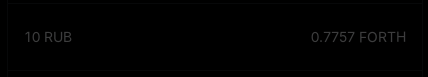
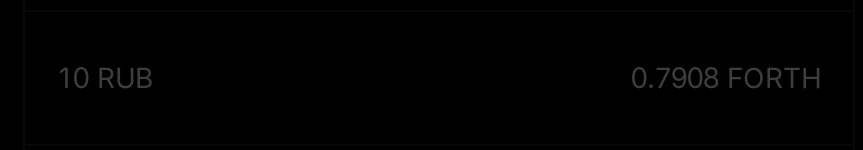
- 0.7757 FORTH
+ 0.7908 FORTH
